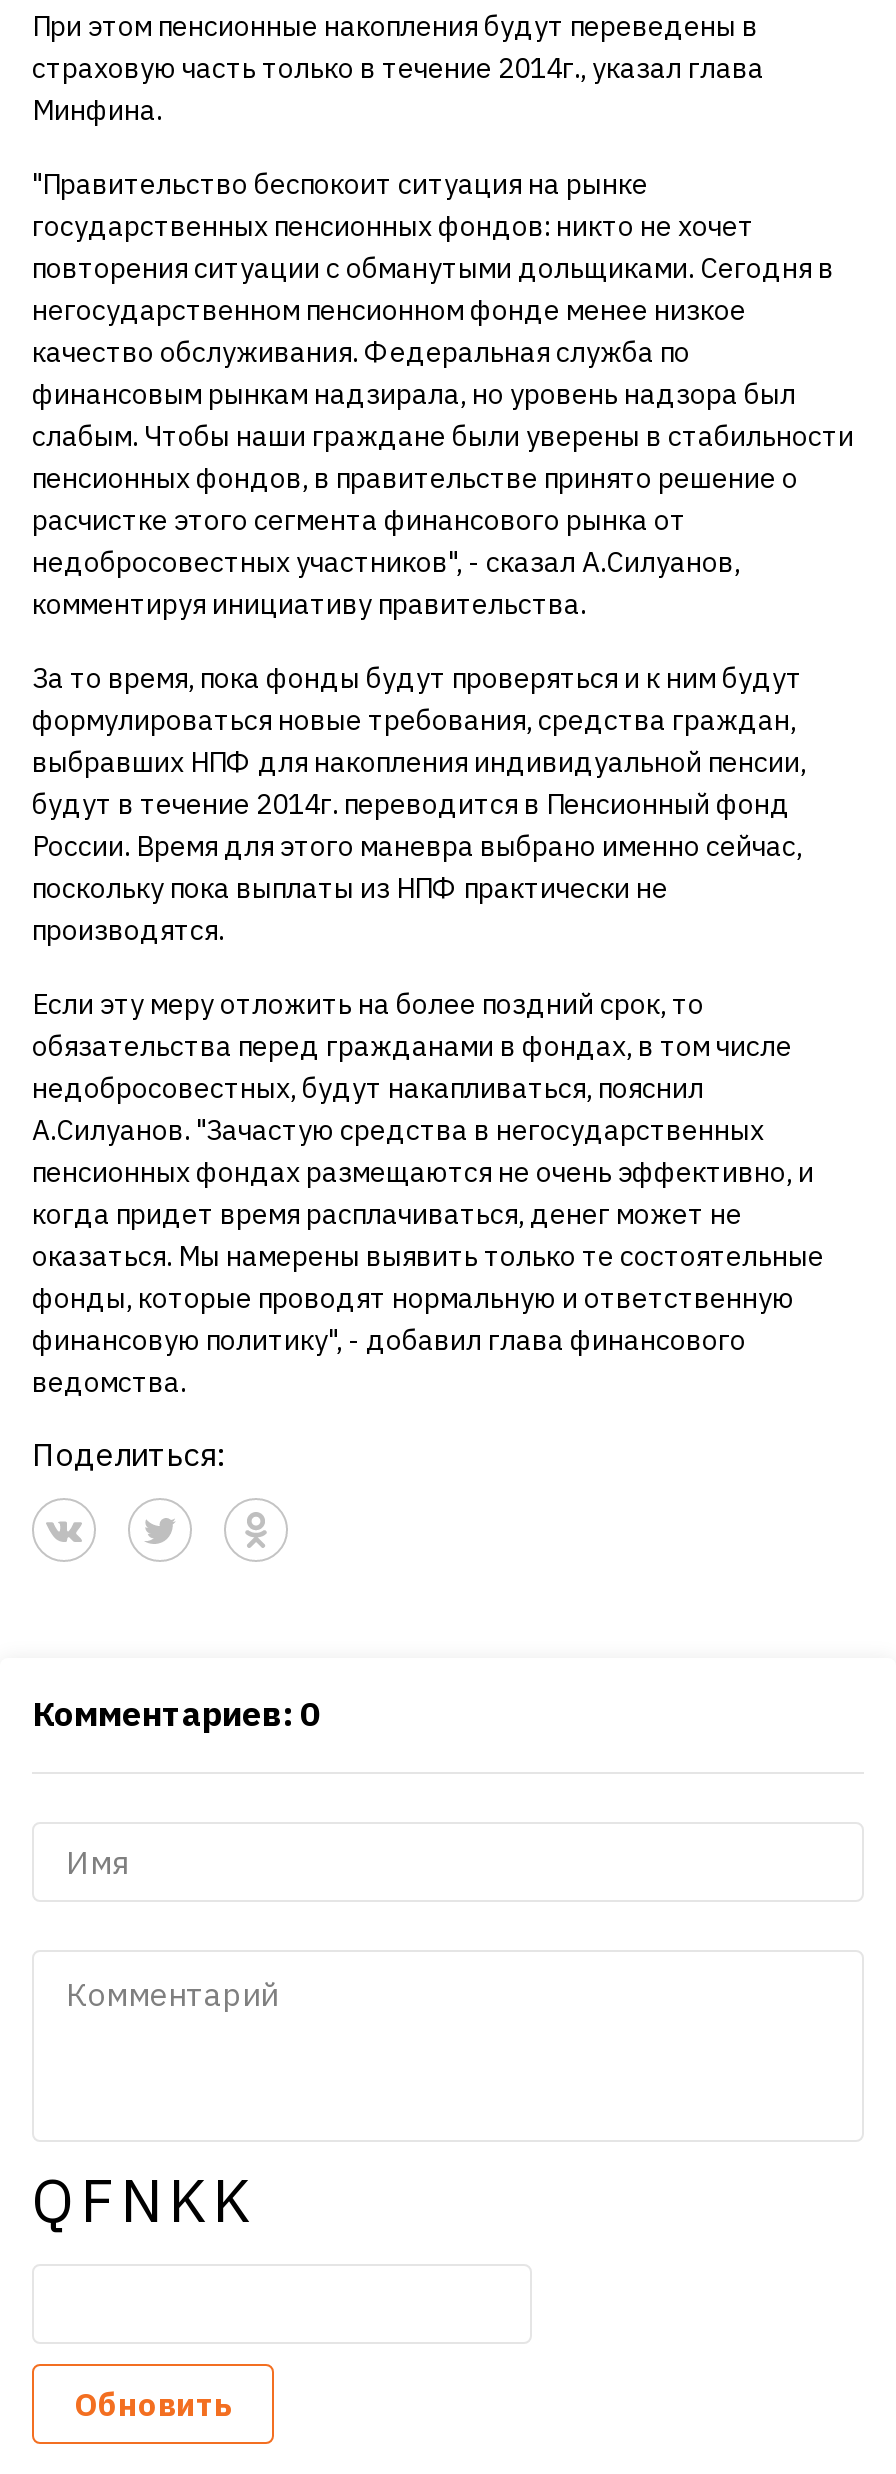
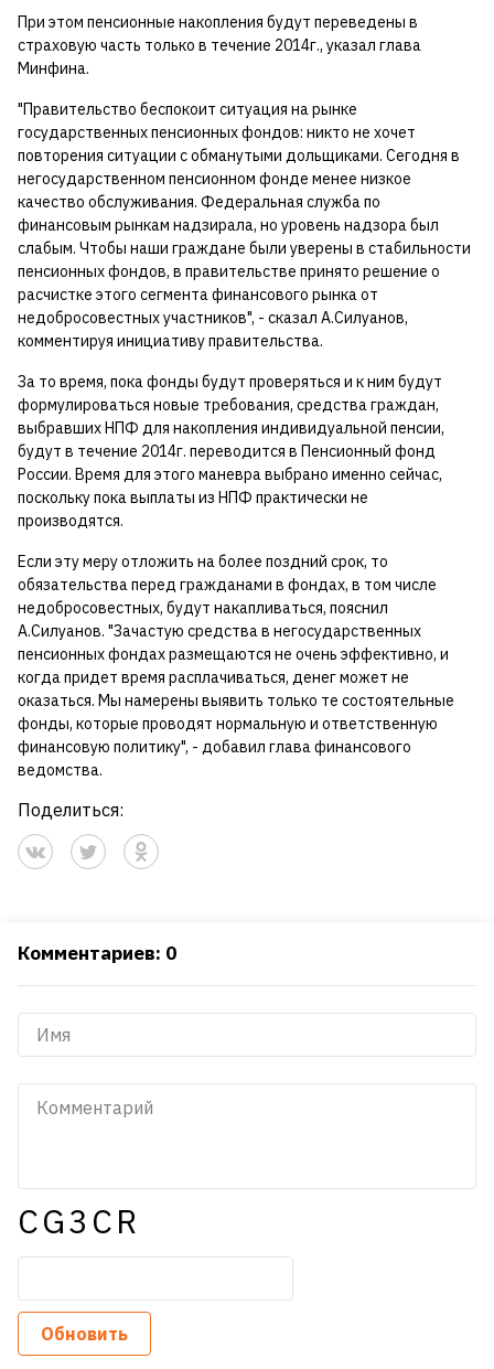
- QFNKK
+ CG3CR
